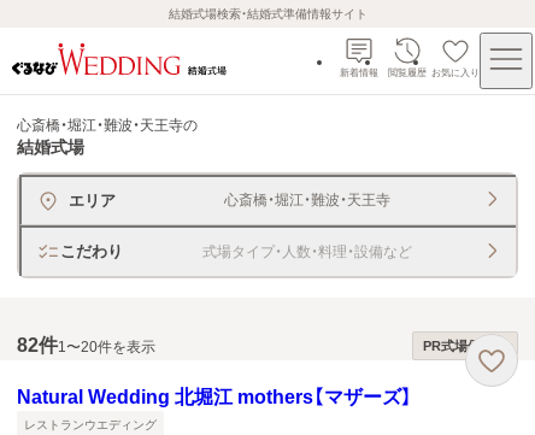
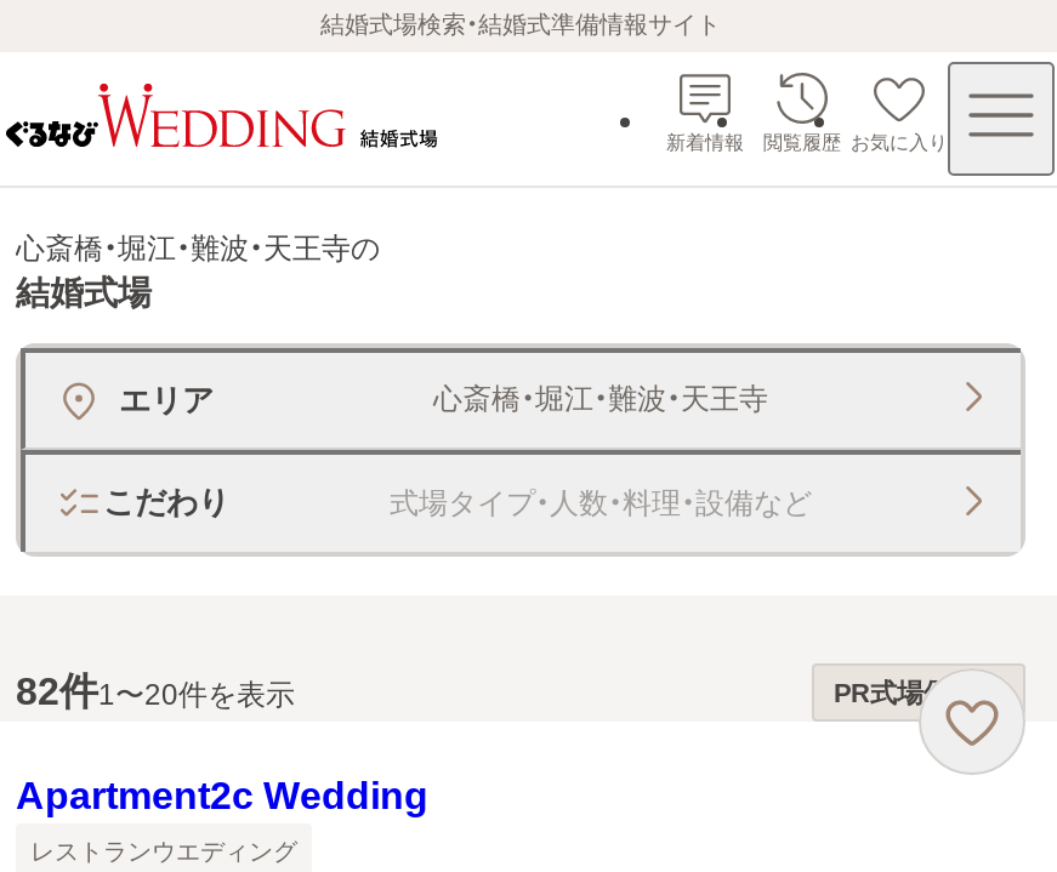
- Natural Wedding 北堀江 mothers【マザーズ】
+ Apartment2c Wedding
